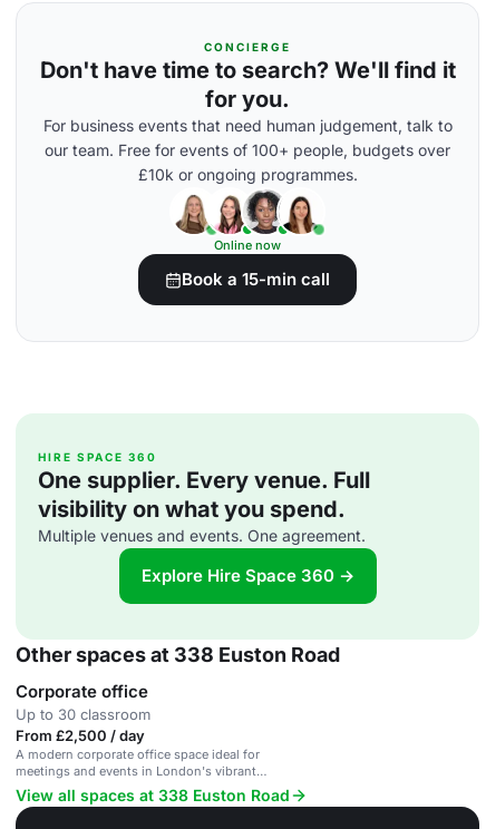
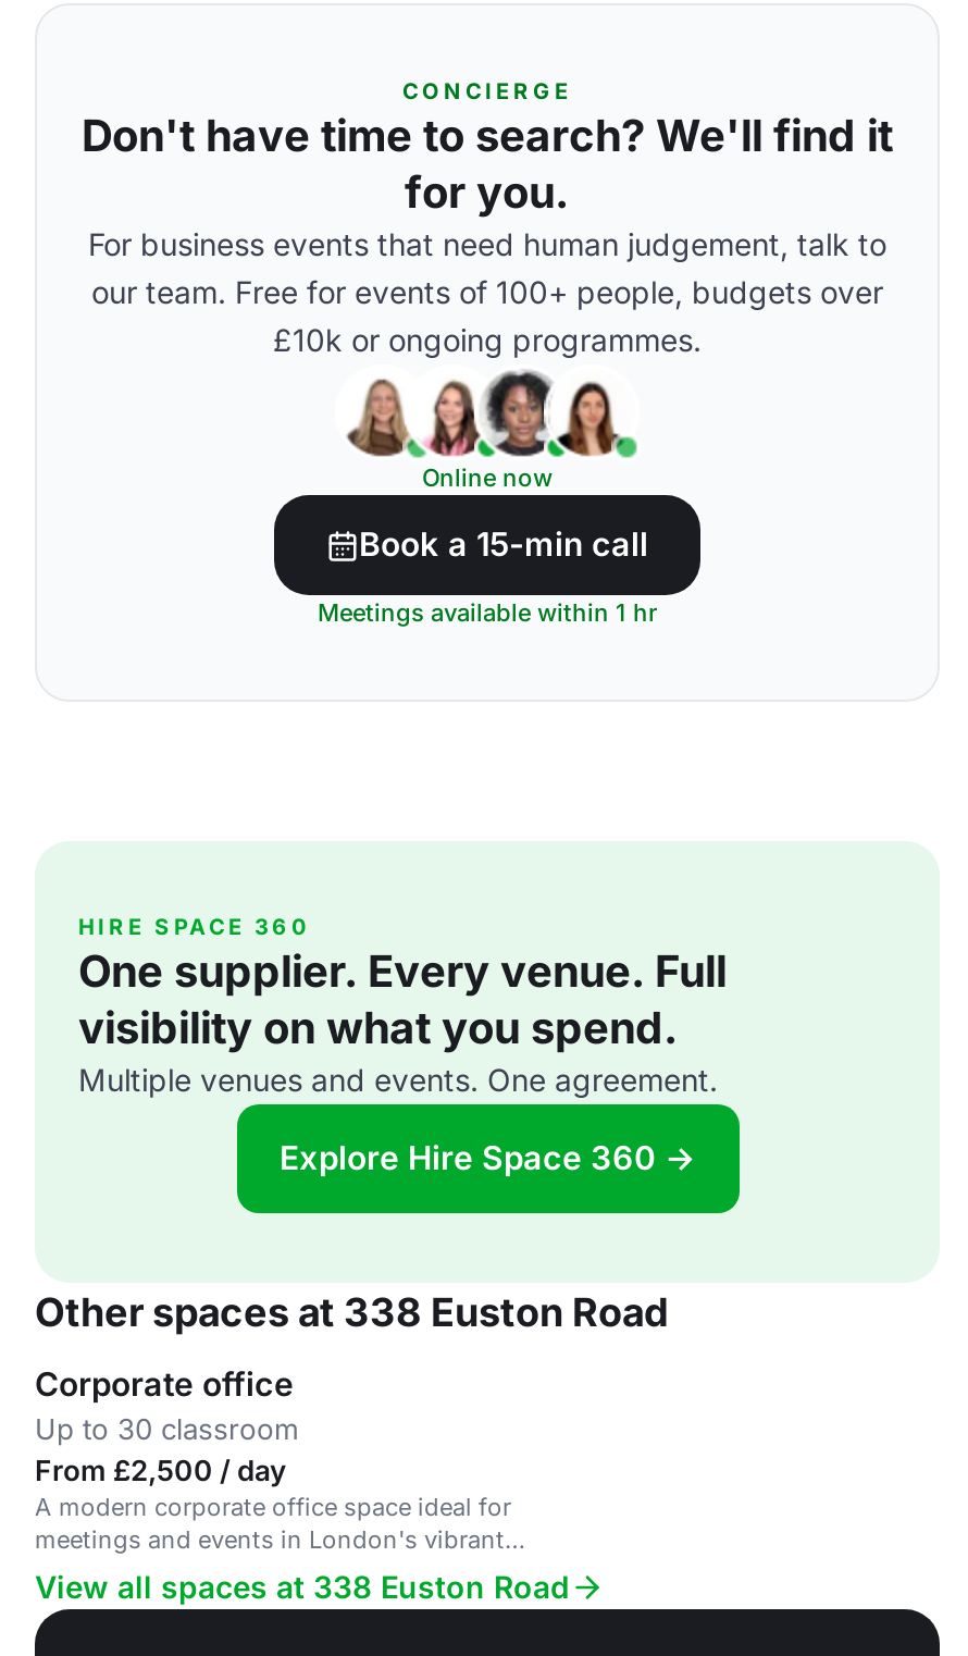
+ Meetings available within 1 hr
